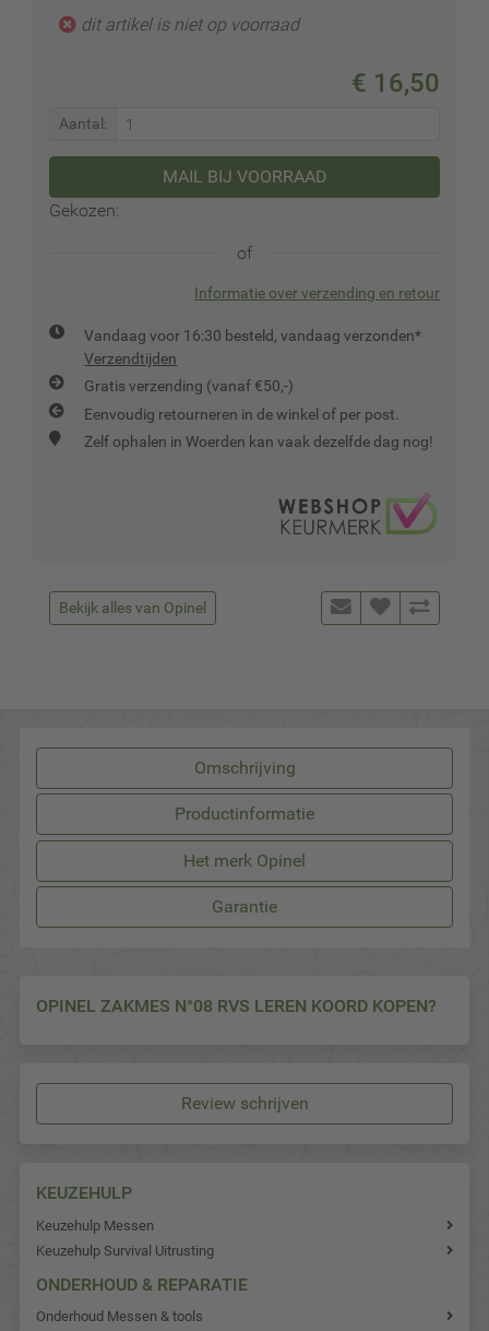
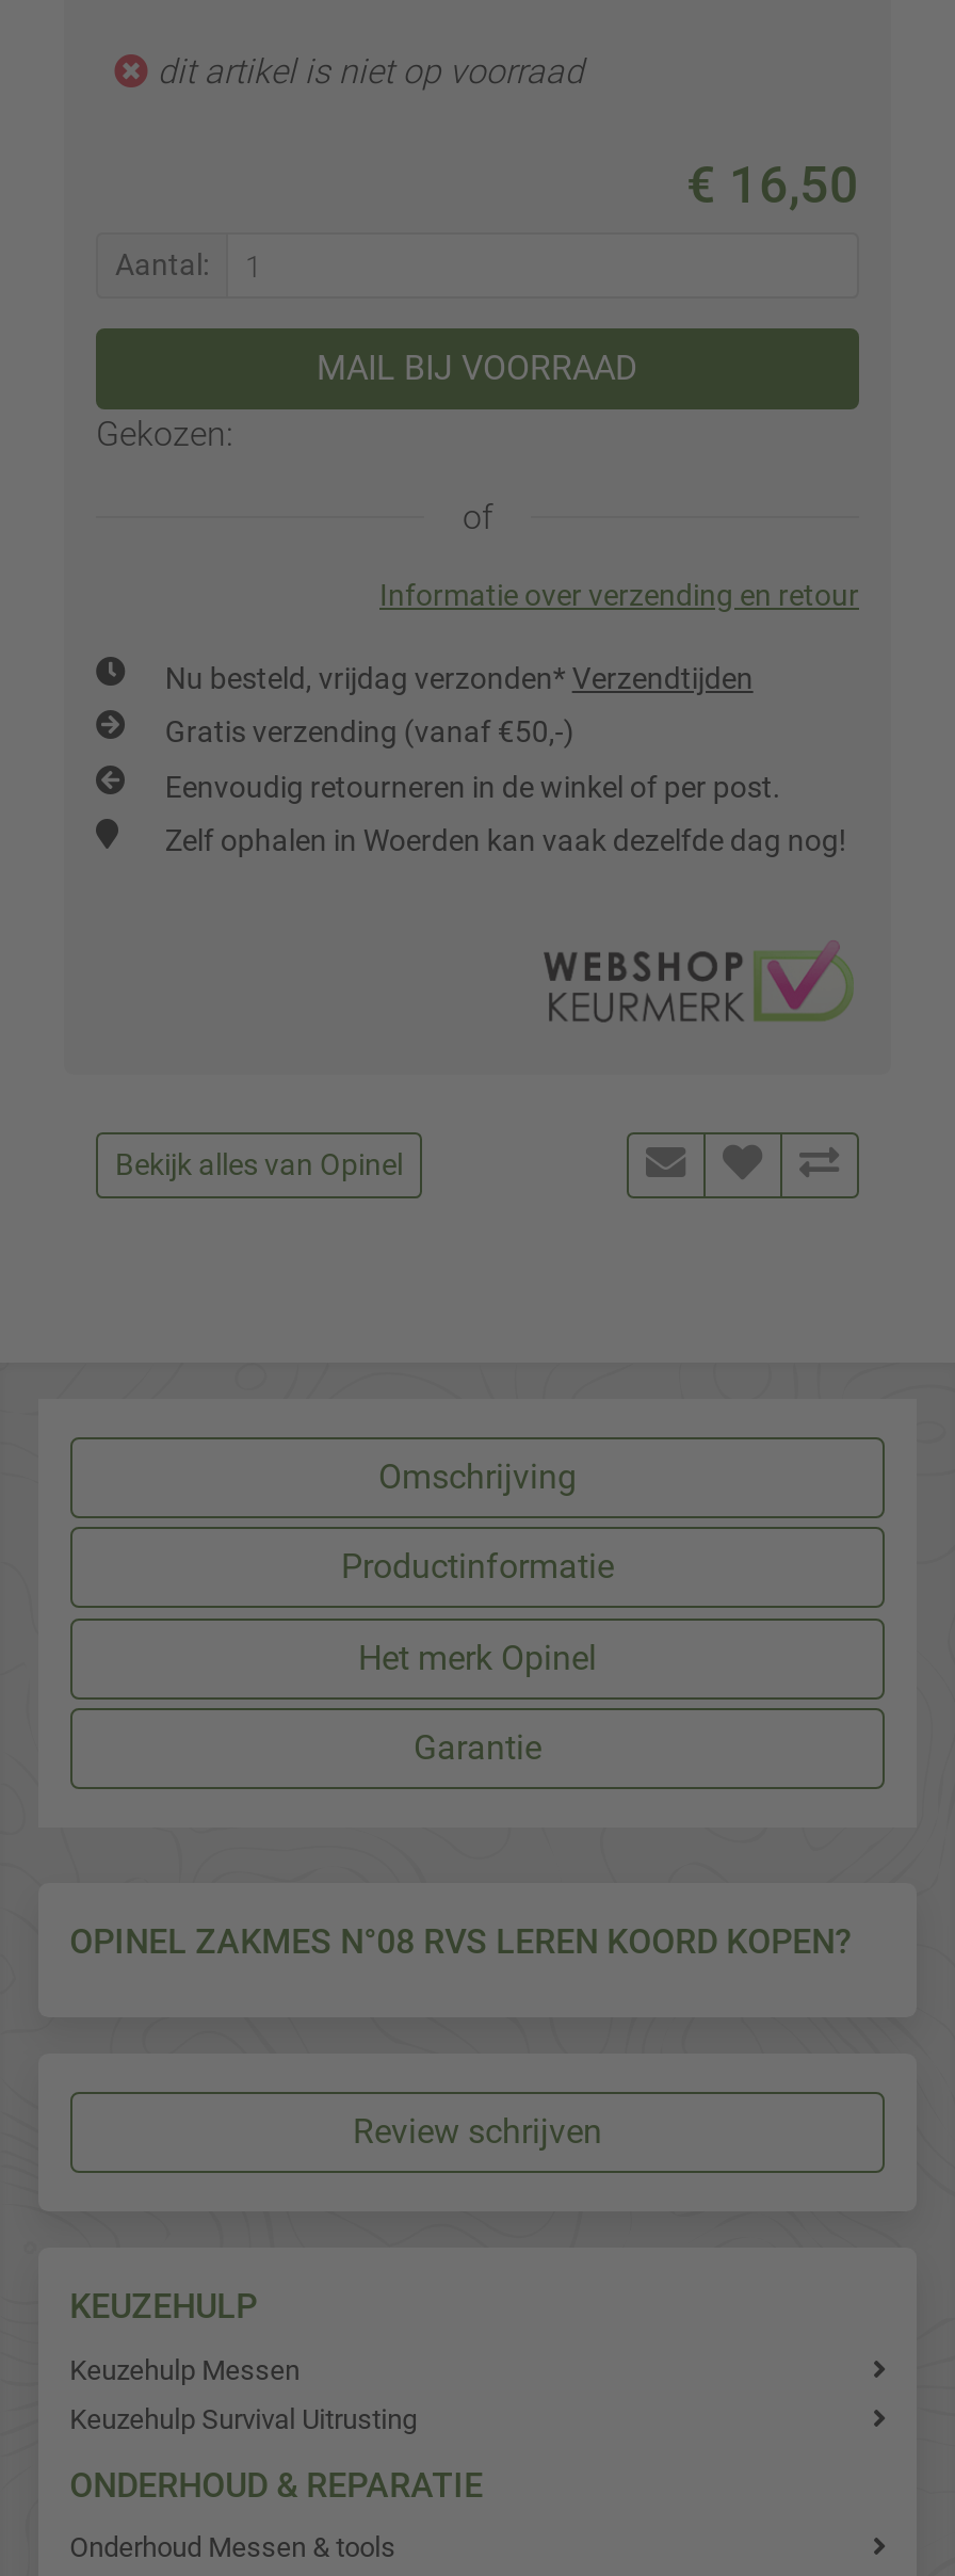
- Vandaag voor 16:30 besteld, vandaag verzonden*
- Verzendtijden
+ Nu besteld, vrijdag verzonden* Verzendtijden
